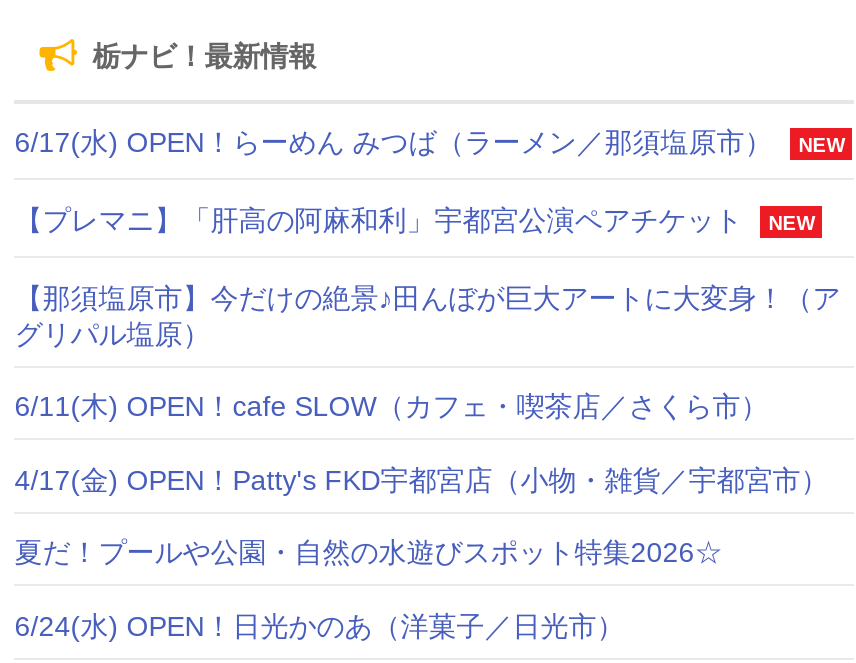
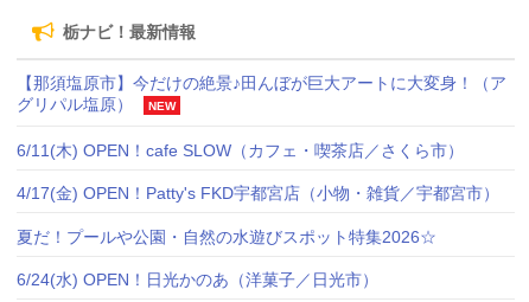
- 6/17(水) OPEN！らーめん みつば（ラーメン／那須塩原市）
- NEW
- 【プレマニ】「肝高の阿麻和利」宇都宮公演ペアチケット
- NEW

+ NEW
